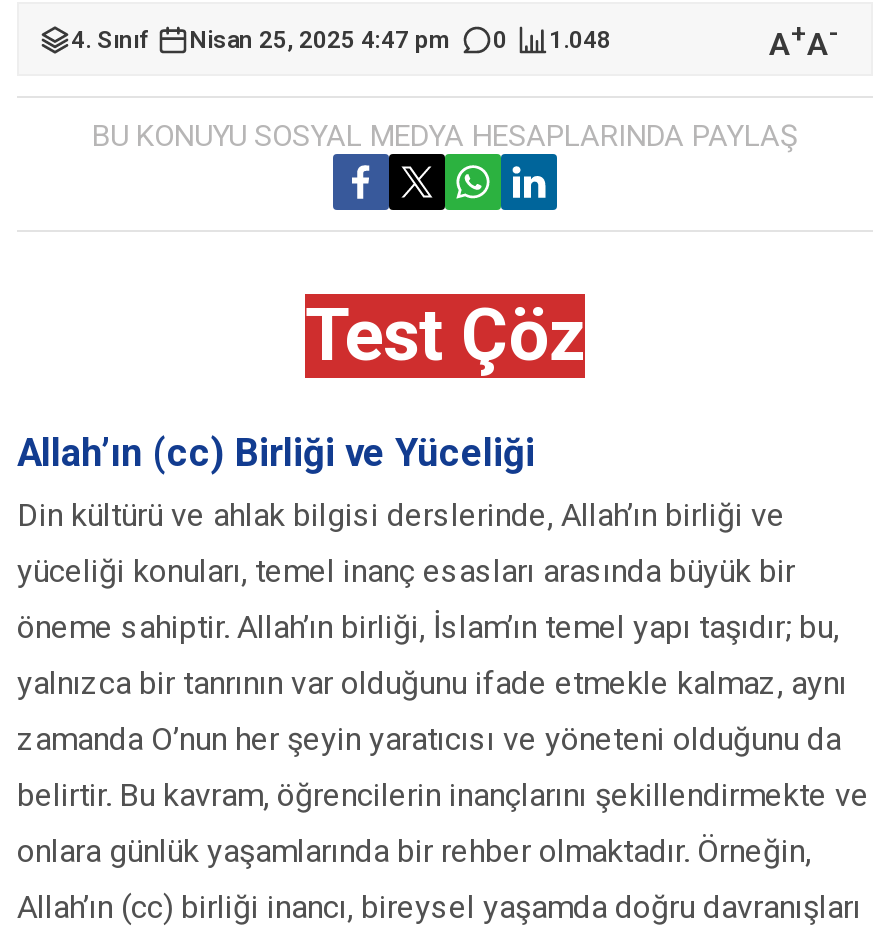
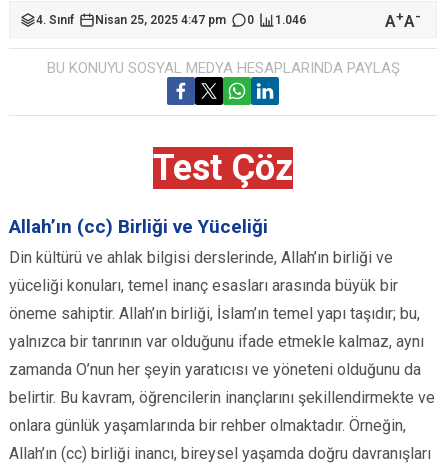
- 4. Sınıf Nisan 25, 2025 4:47 pm 0 1.048
+ 4. Sınıf Nisan 25, 2025 4:47 pm 0 1.046
